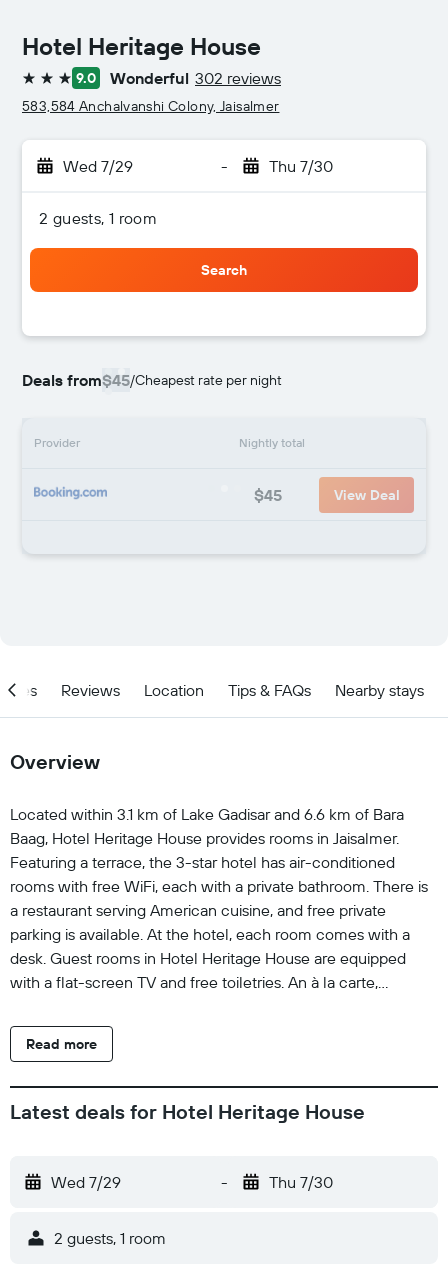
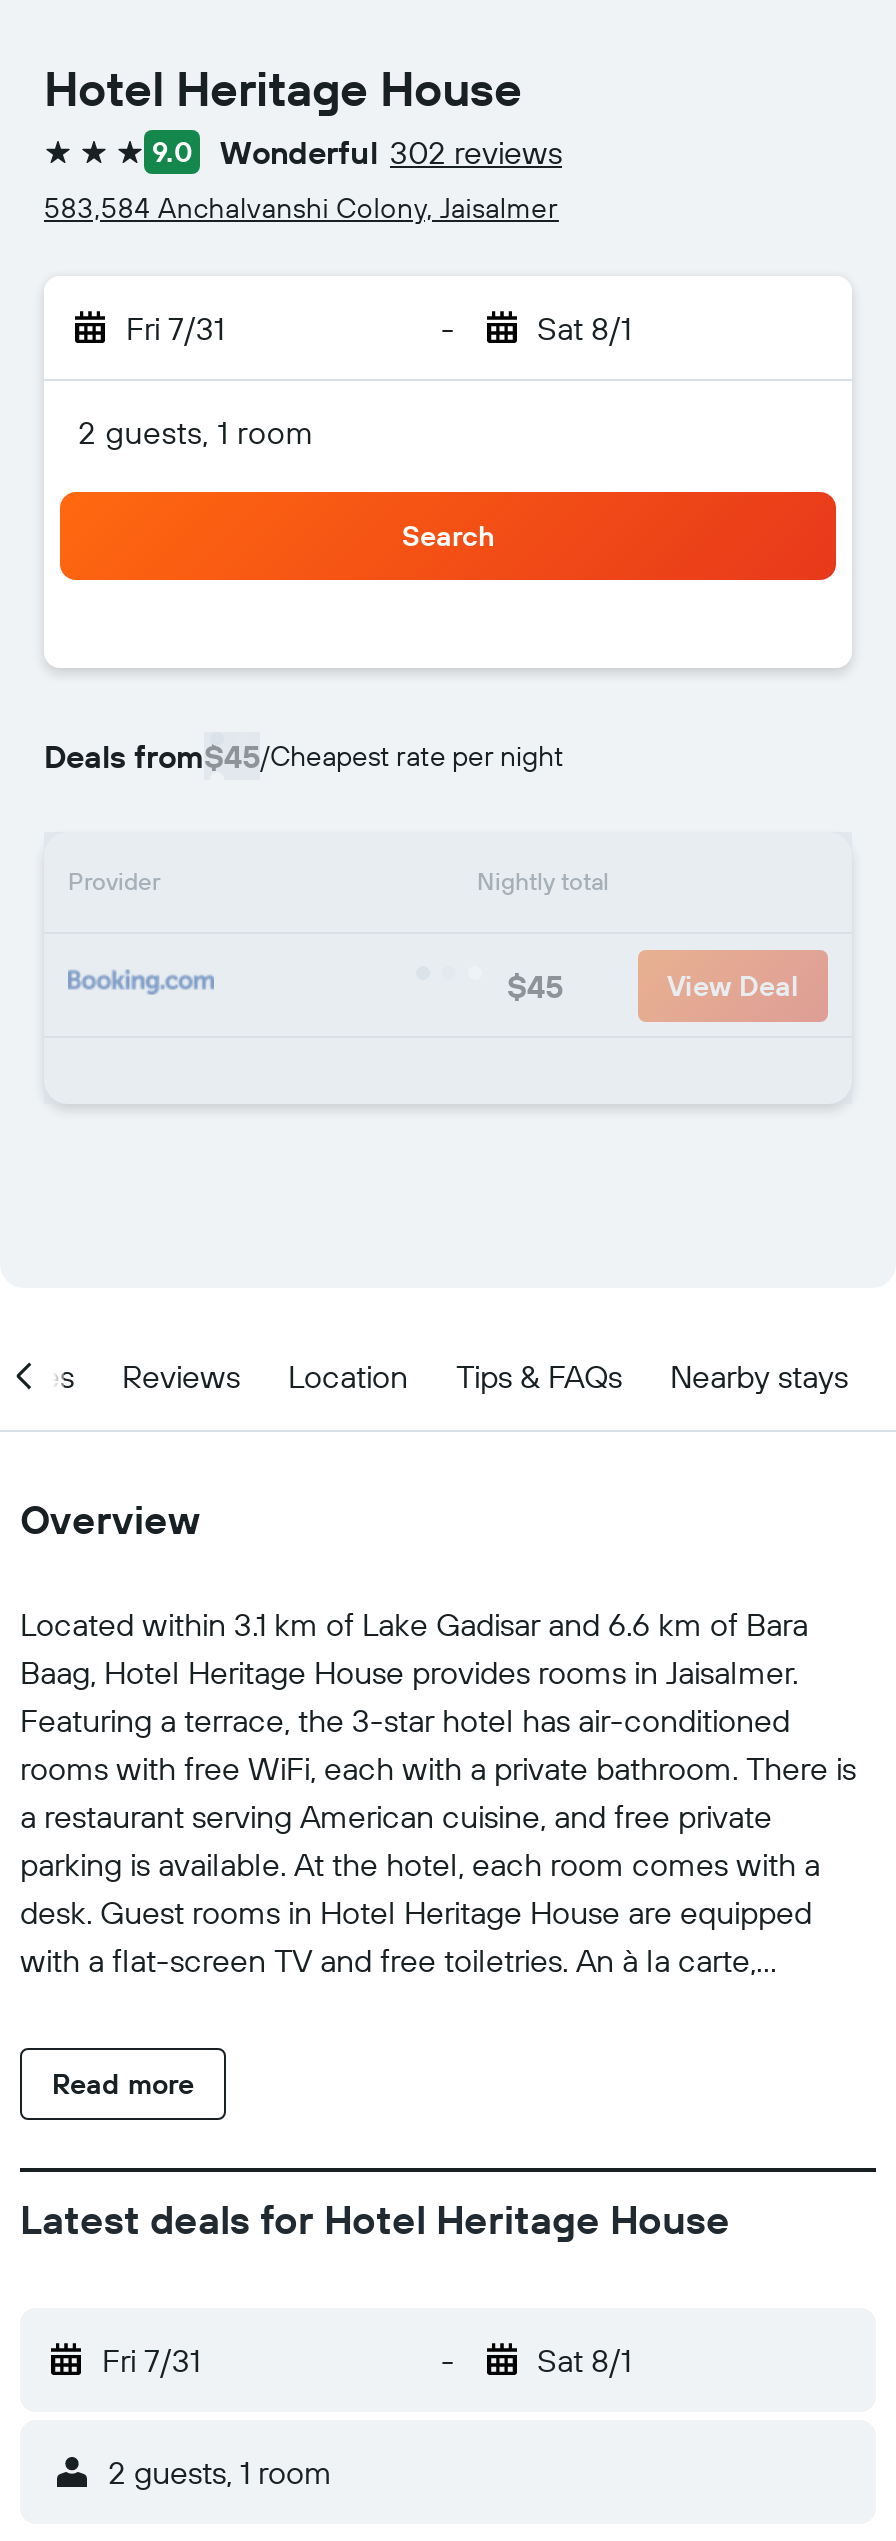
- Wed 7/29
+ Fri 7/31

- Thu 7/30
+ Sat 8/1

- Wed 7/29
+ Fri 7/31

- Thu 7/30
+ Sat 8/1
